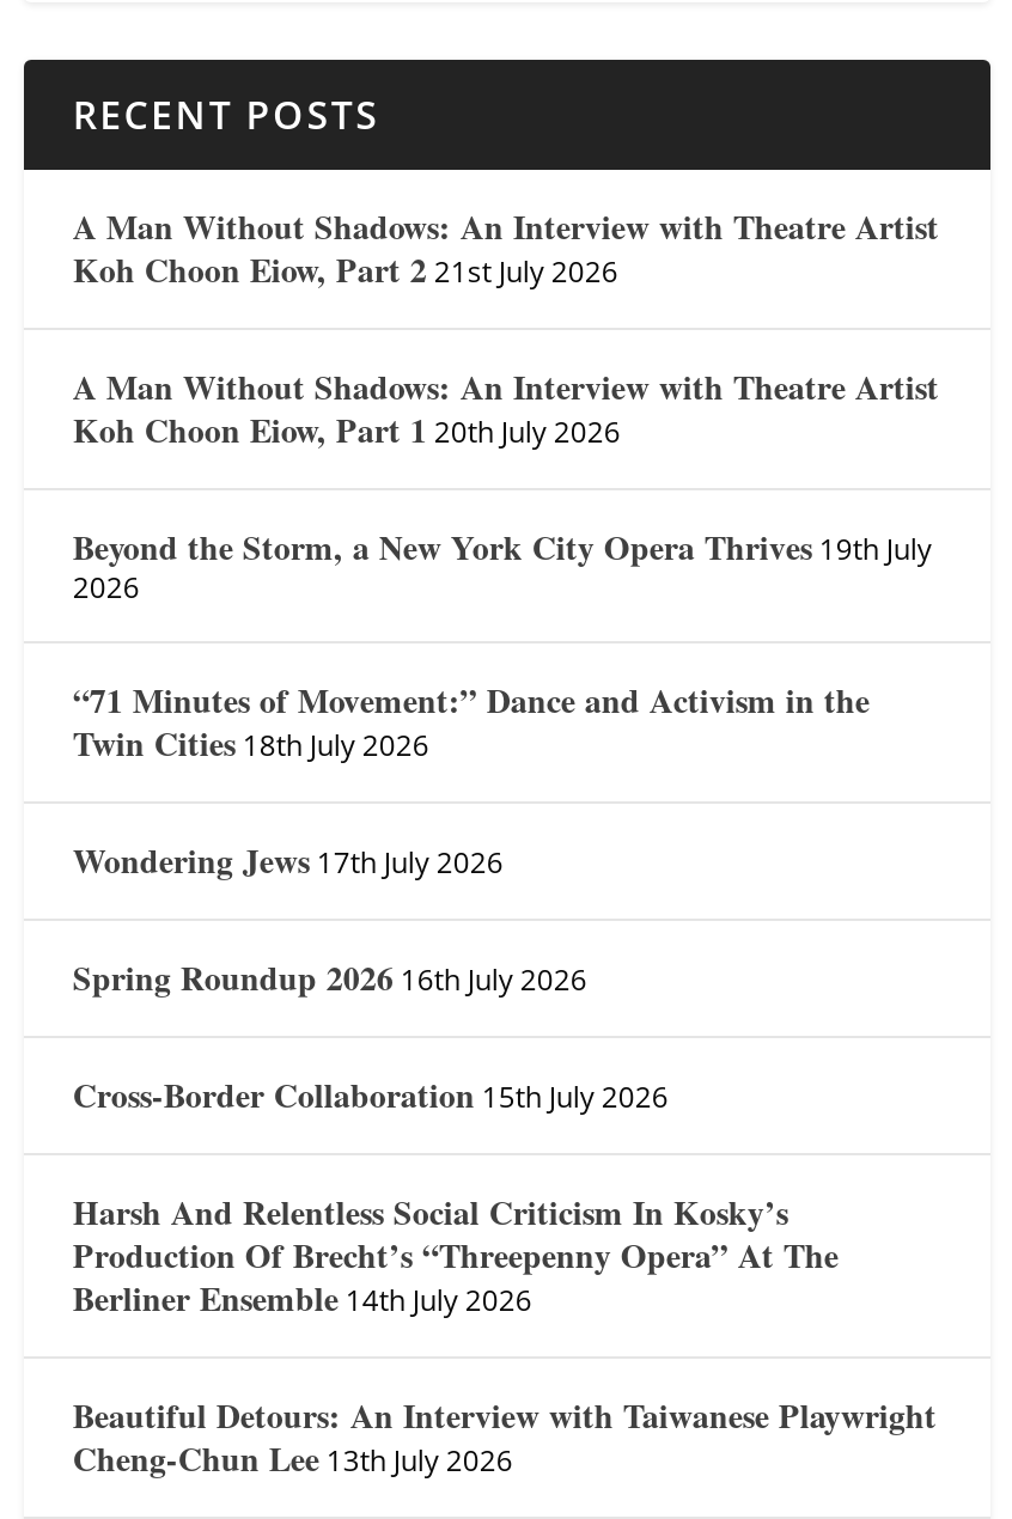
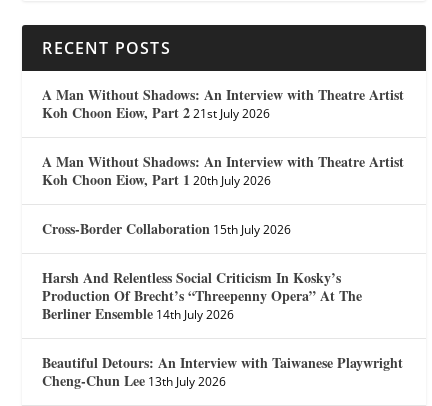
- Beyond the Storm, a New York City Opera Thrives 19th July
- 2026
- “71 Minutes of Movement:” Dance and Activism in the
- Twin Cities 18th July 2026
- Wondering Jews 17th July 2026
- Spring Roundup 2026 16th July 2026
